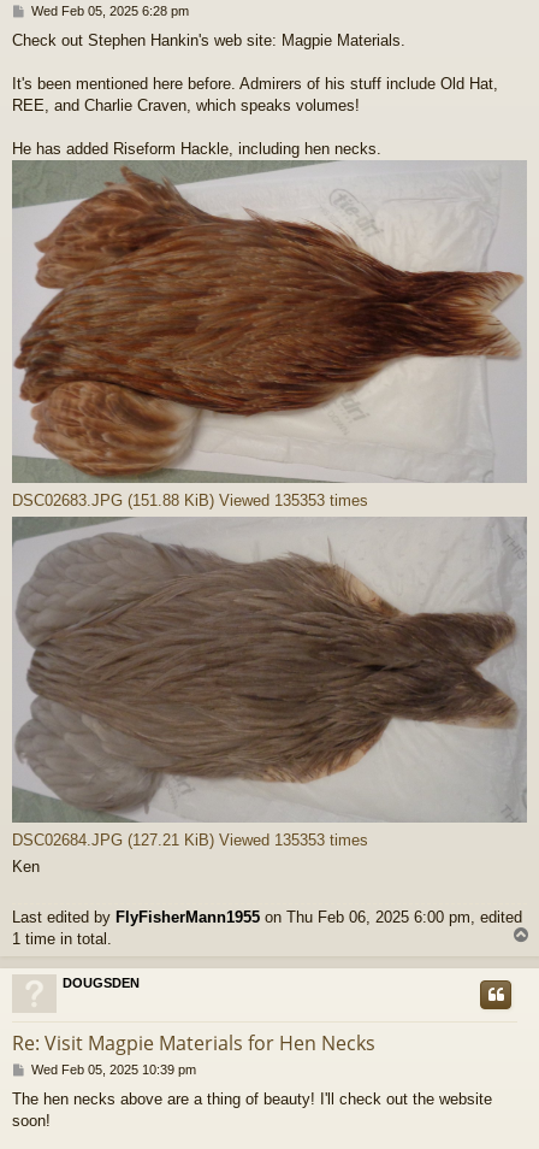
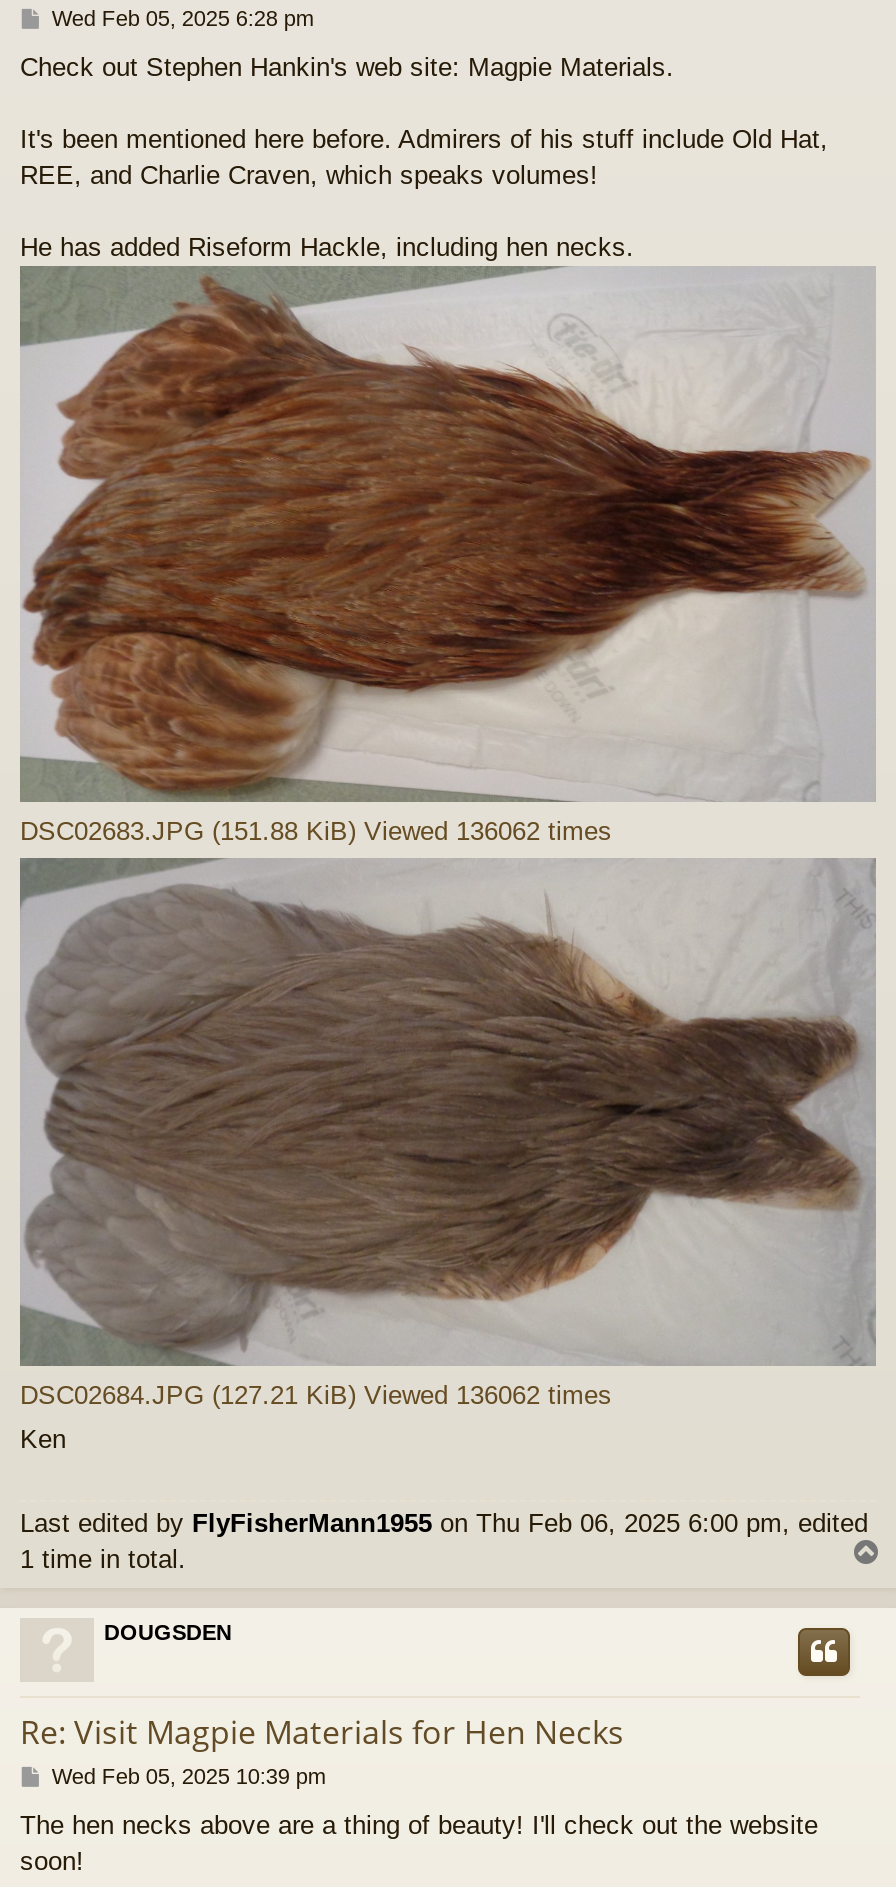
- DSC02683.JPG (151.88 KiB) Viewed 135353 times
+ DSC02683.JPG (151.88 KiB) Viewed 136062 times

- DSC02684.JPG (127.21 KiB) Viewed 135353 times
+ DSC02684.JPG (127.21 KiB) Viewed 136062 times
